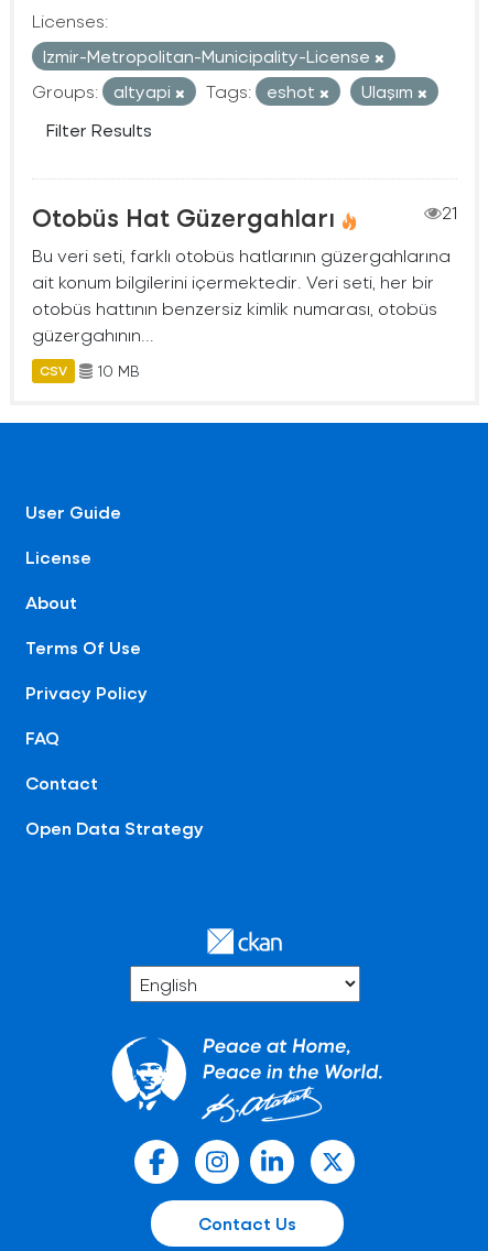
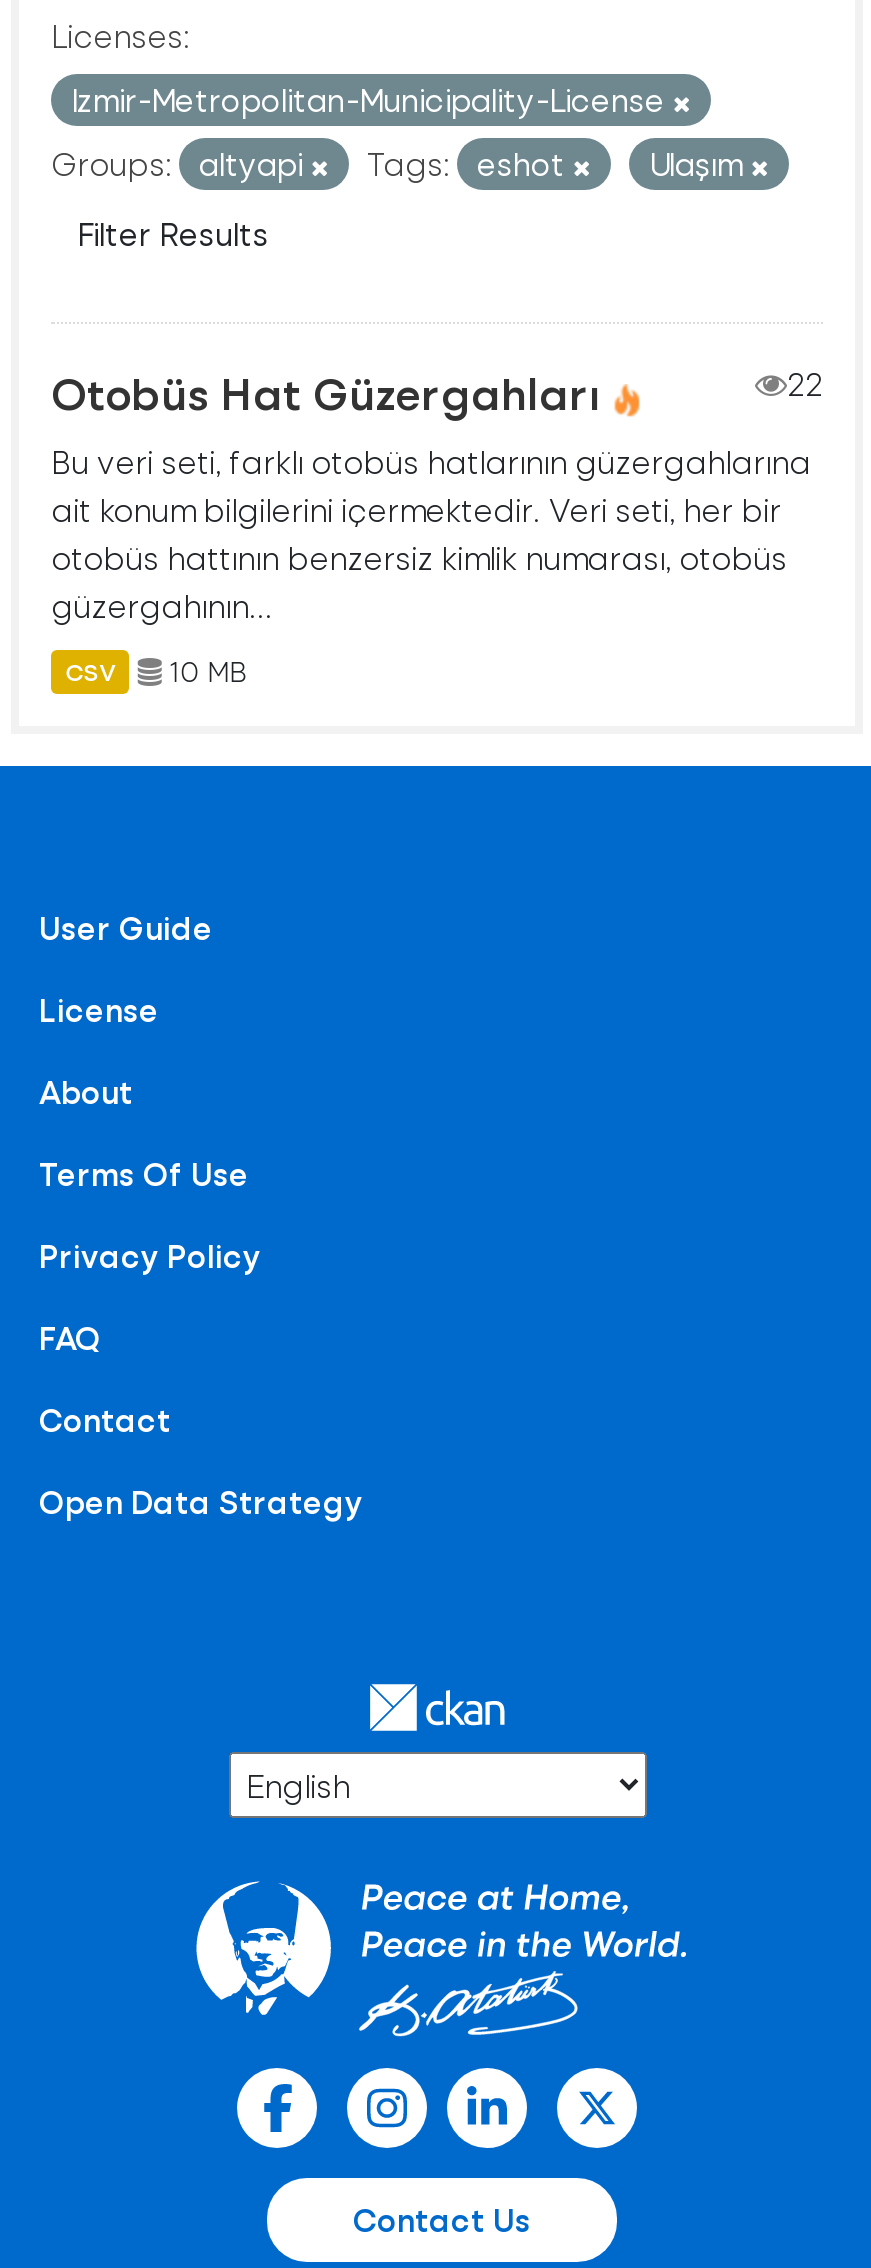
- 21
+ 22
